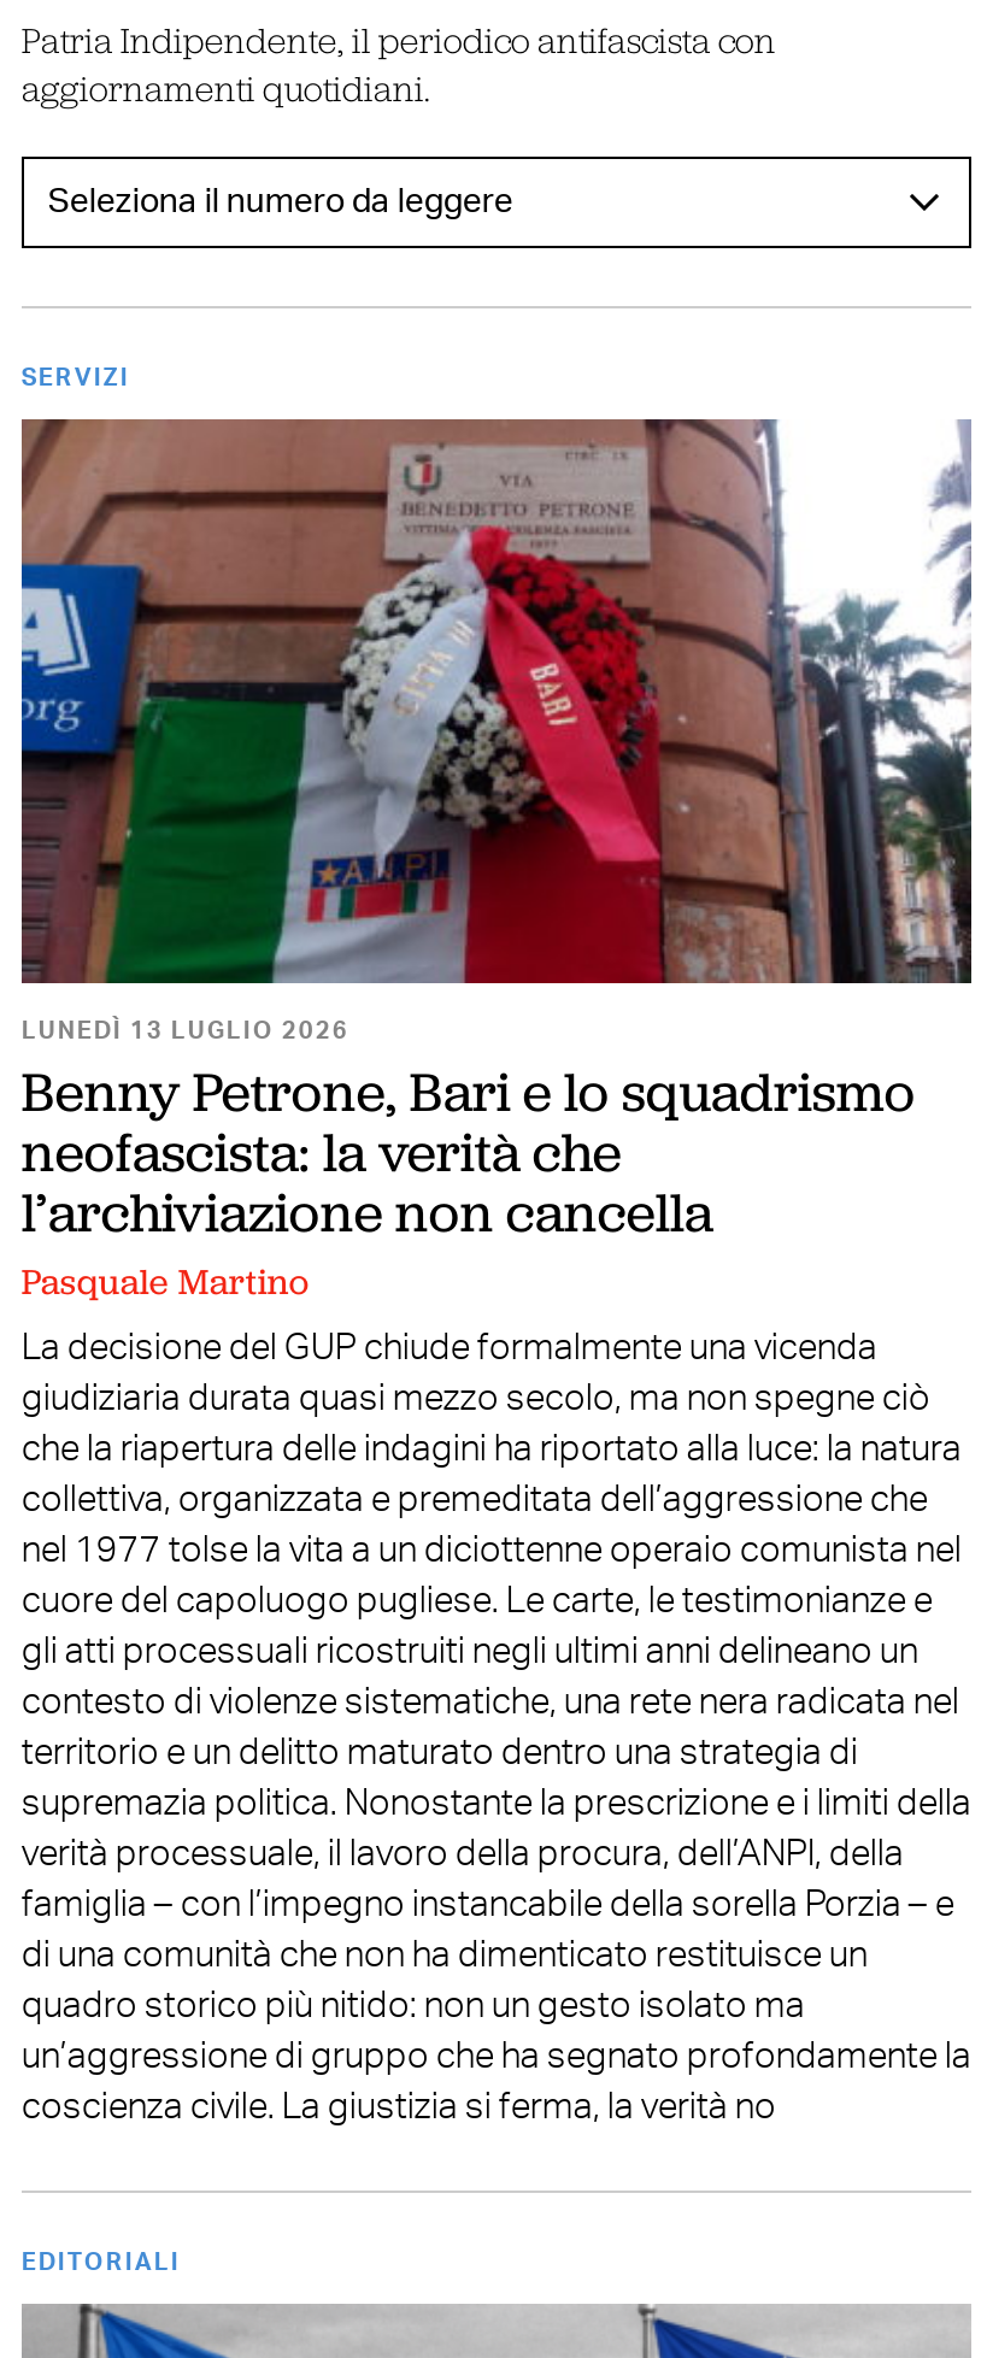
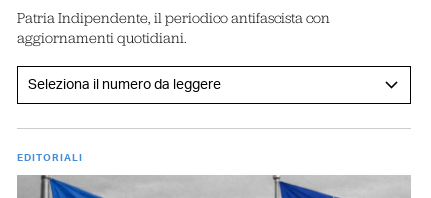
- SERVIZI

- [image]
- LUNEDÌ 13 LUGLIO 2026
- Benny Petrone, Bari e lo squadrismo
- neofascista: la verità che
- l’archiviazione non cancella
- Pasquale Martino
- La decisione del GUP chiude formalmente una vicenda
- giudiziaria durata quasi mezzo secolo, ma non spegne ciò
- che la riapertura delle indagini ha riportato alla luce: la natura
- collettiva, organizzata e premeditata dell’aggressione che
- nel 1977 tolse la vita a un diciottenne operaio comunista nel
- cuore del capoluogo pugliese. Le carte, le testimonianze e
- gli atti processuali ricostruiti negli ultimi anni delineano un
- contesto di violenze sistematiche, una rete nera radicata nel
- territorio e un delitto maturato dentro una strategia di
- supremazia politica. Nonostante la prescrizione e i limiti della
- verità processuale, il lavoro della procura, dell’ANPI, della
- famiglia – con l’impegno instancabile della sorella Porzia – e
- di una comunità che non ha dimenticato restituisce un
- quadro storico più nitido: non un gesto isolato ma
- un’aggressione di gruppo che ha segnato profondamente la
- coscienza civile. La giustizia si ferma, la verità no
